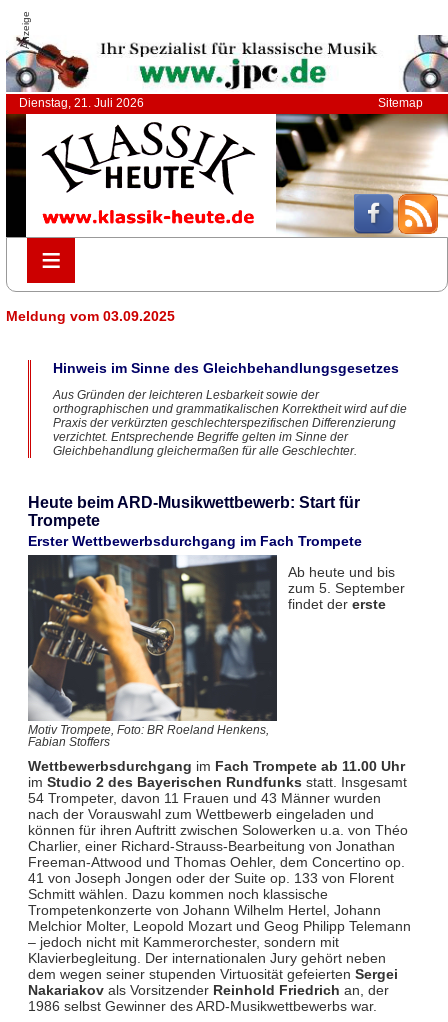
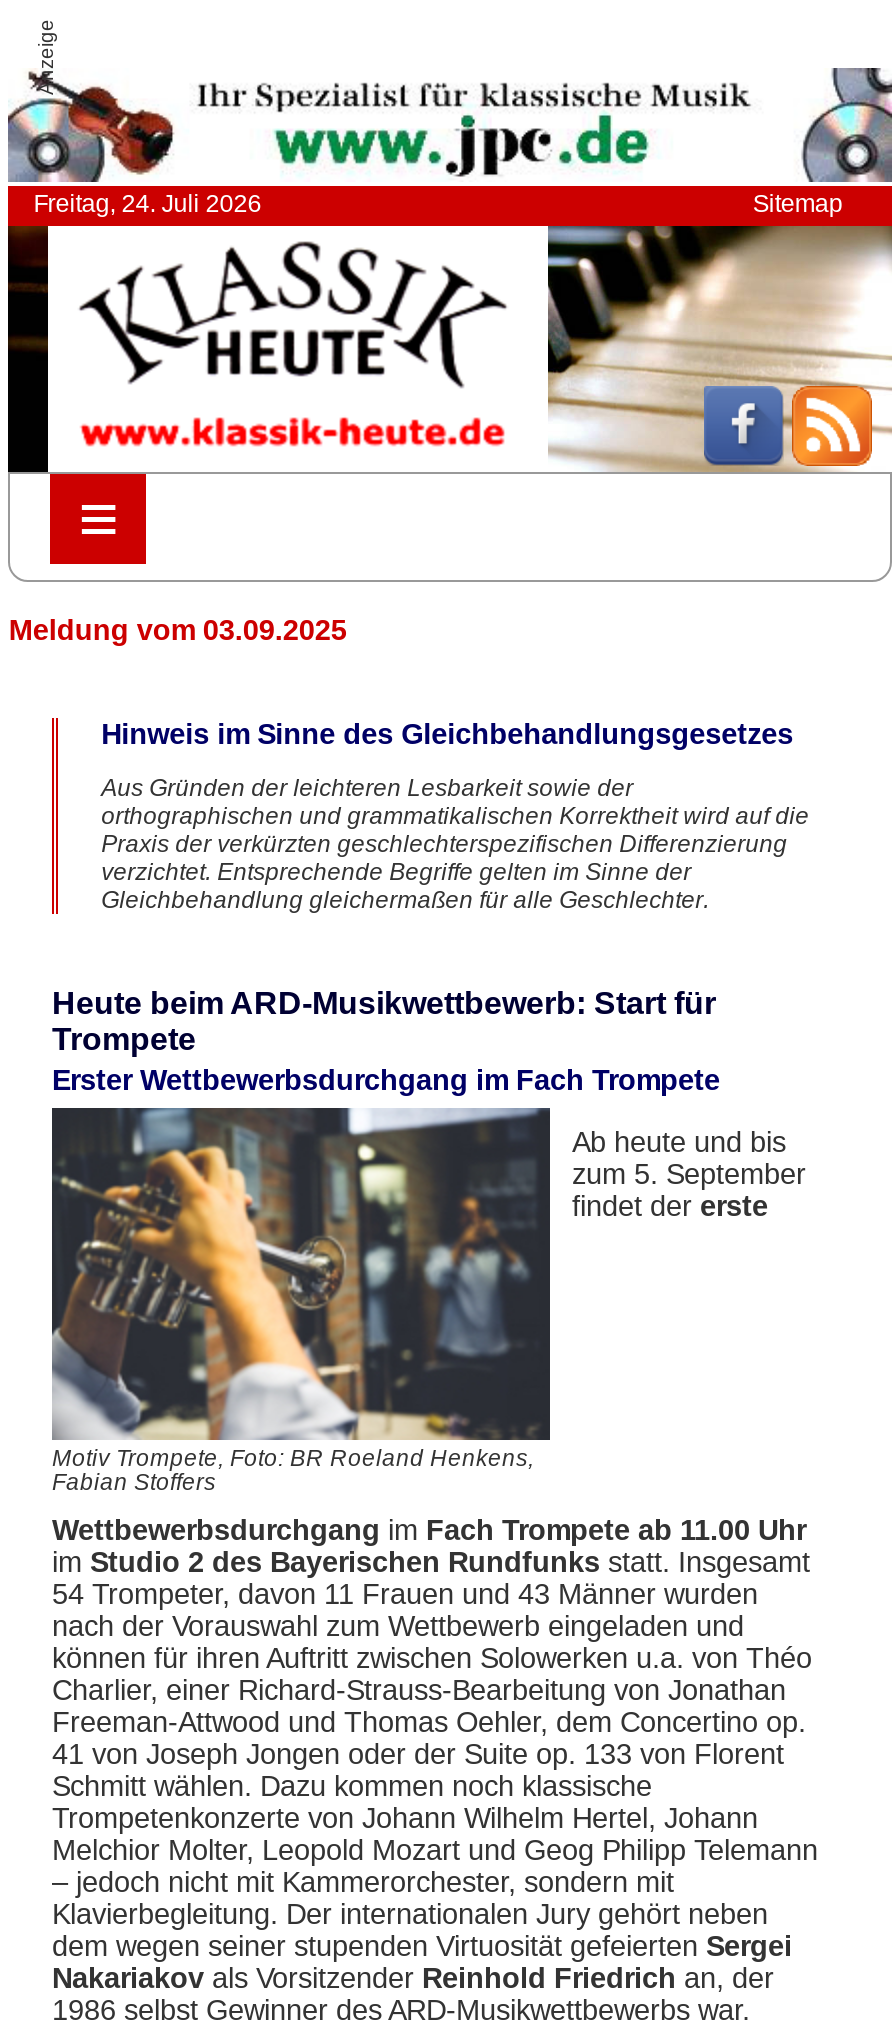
- Dienstag, 21. Juli 2026
+ Freitag, 24. Juli 2026
